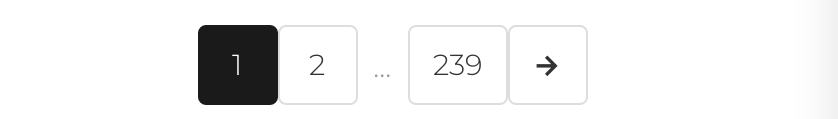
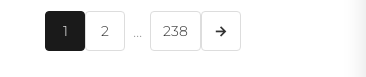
- 239
+ 238
